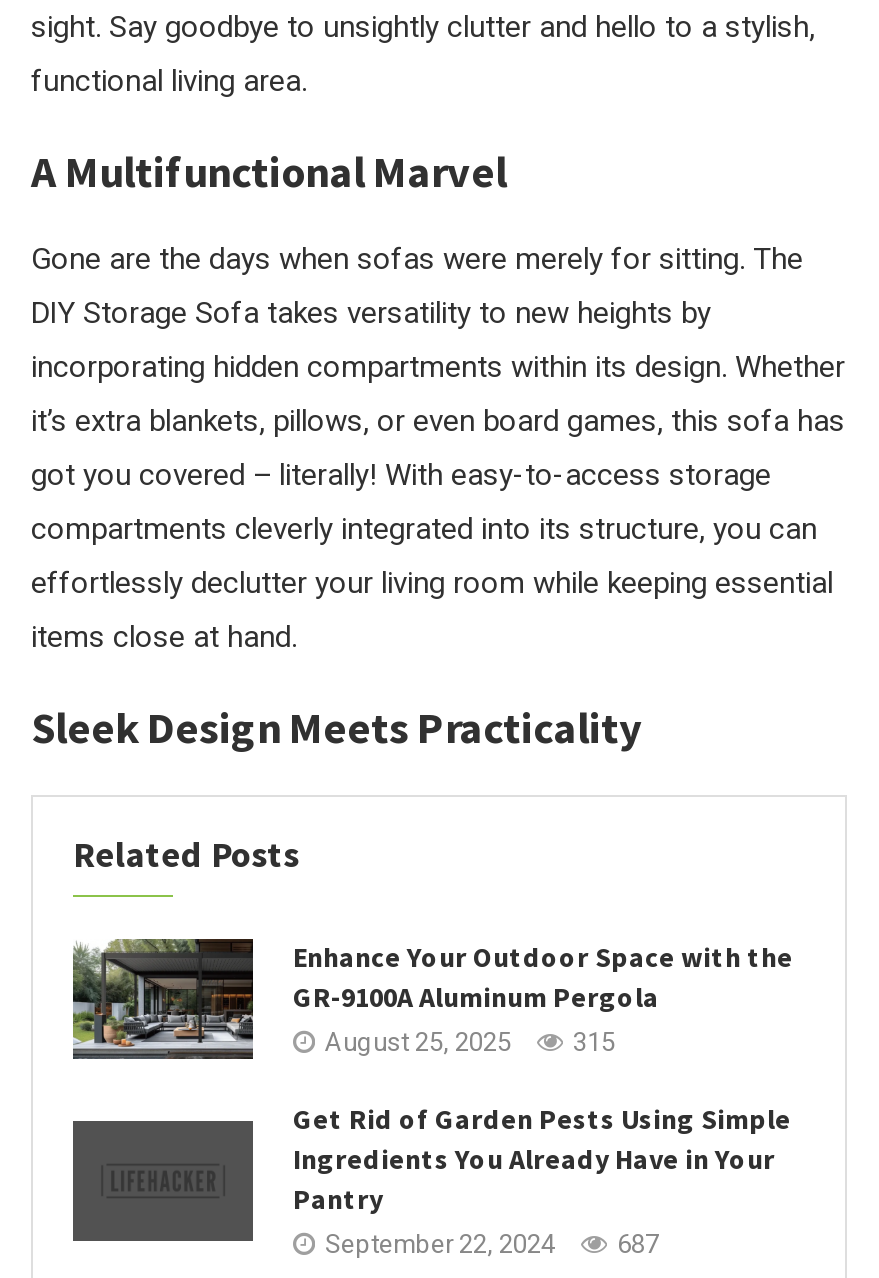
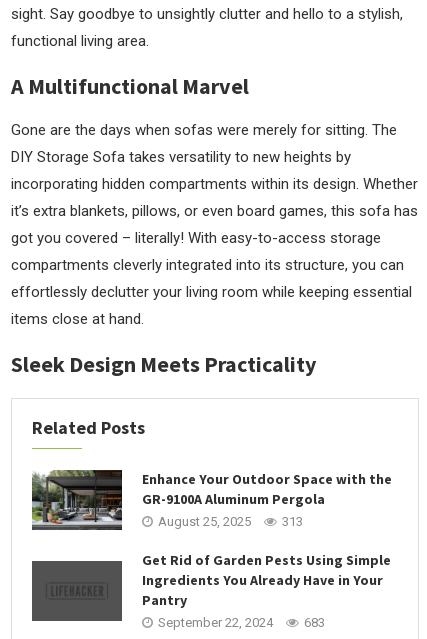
- 315
+ 313

- 687
+ 683
